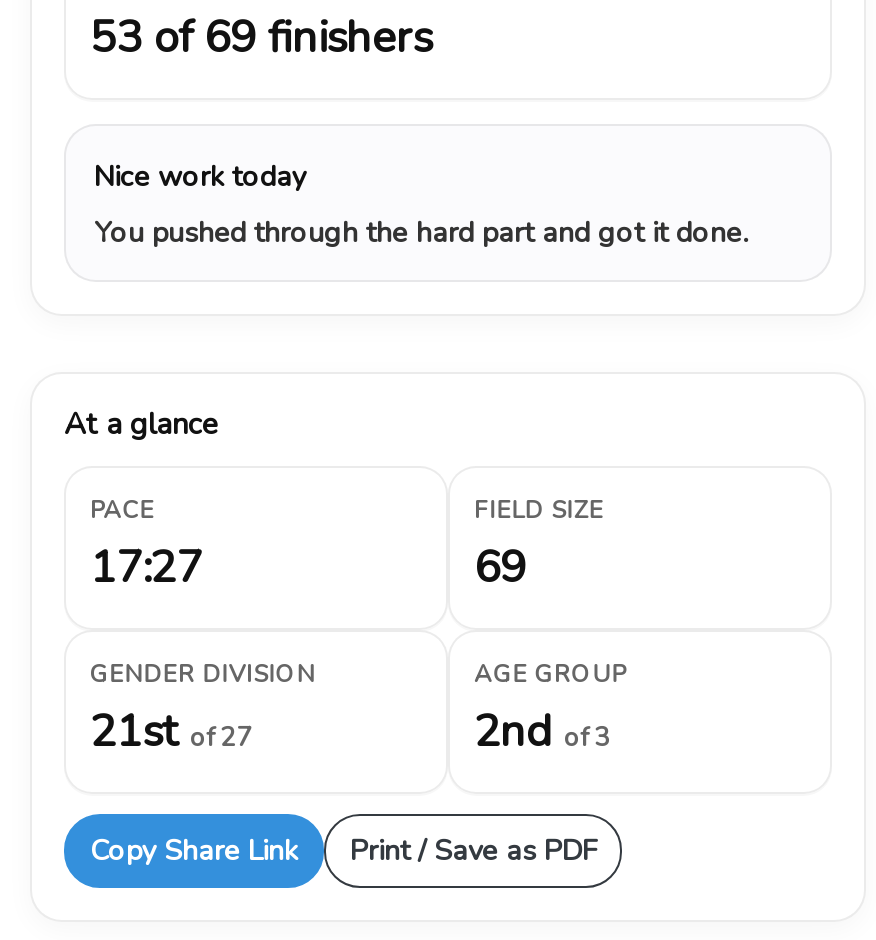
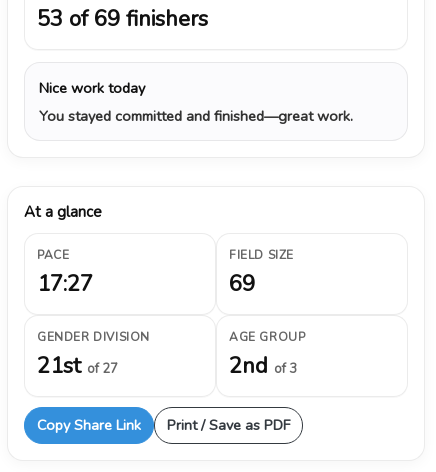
- You pushed through the hard part and got it done.
+ You stayed committed and finished—great work.
